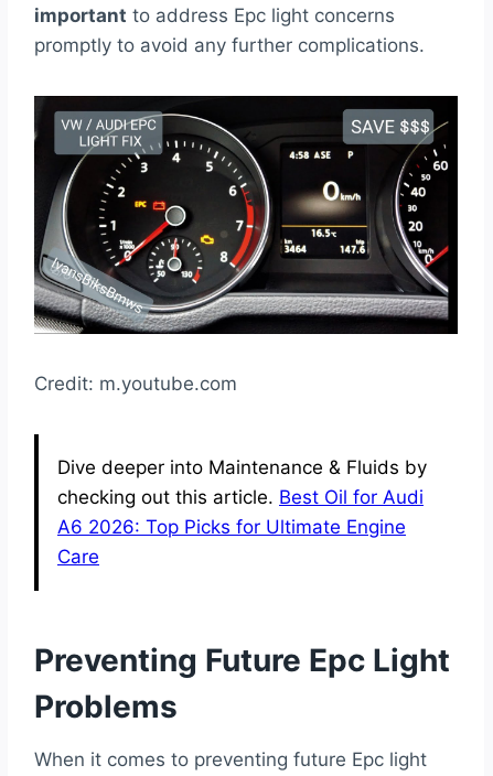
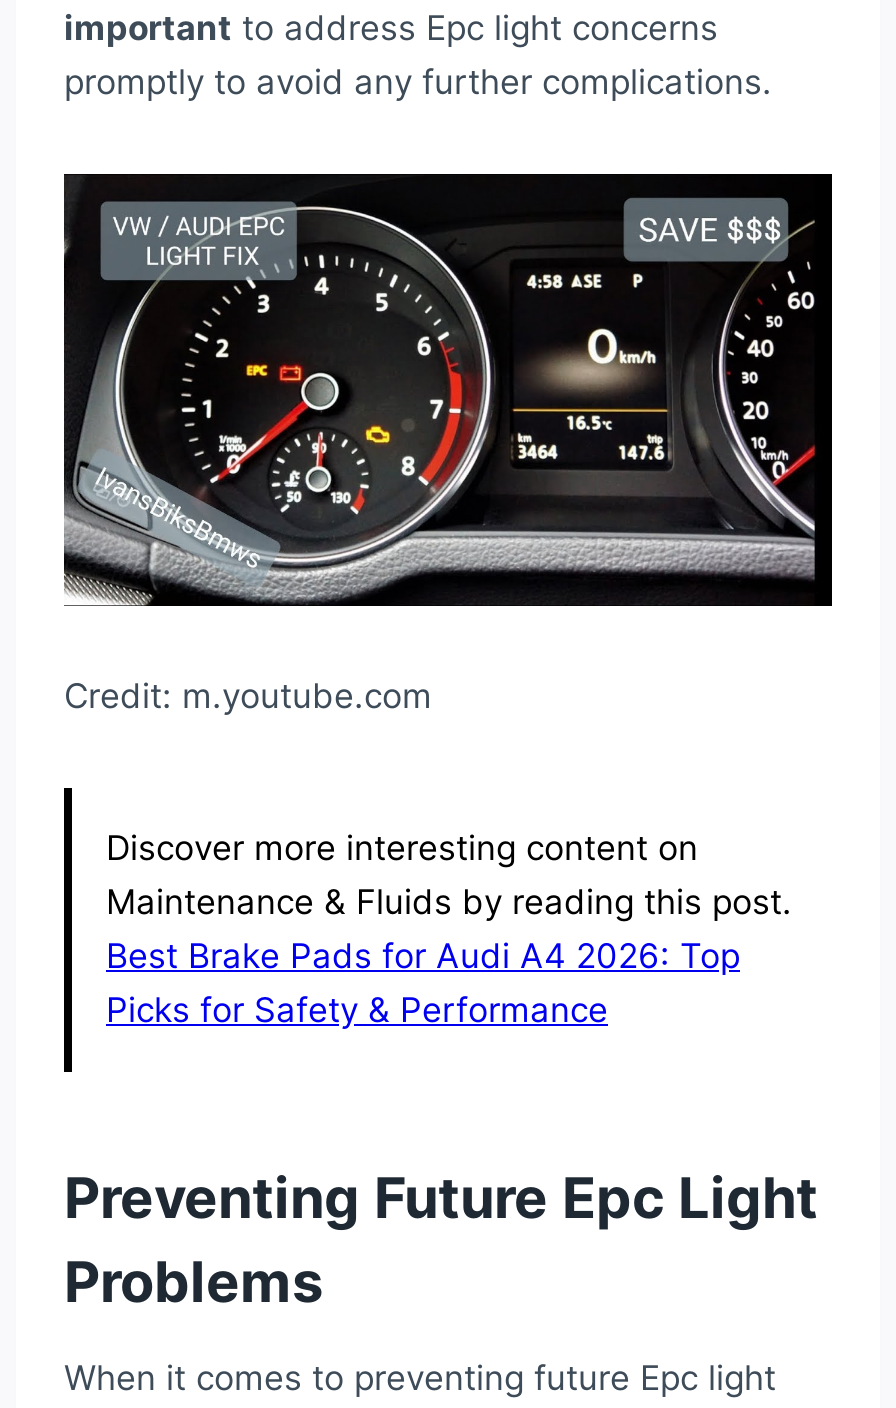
- Dive deeper into Maintenance & Fluids by
- checking out this article. Best Oil for Audi
- A6 2026: Top Picks for Ultimate Engine
- Care
+ Discover more interesting content on
+ Maintenance & Fluids by reading this post.
+ Best Brake Pads for Audi A4 2026: Top
+ Picks for Safety & Performance
